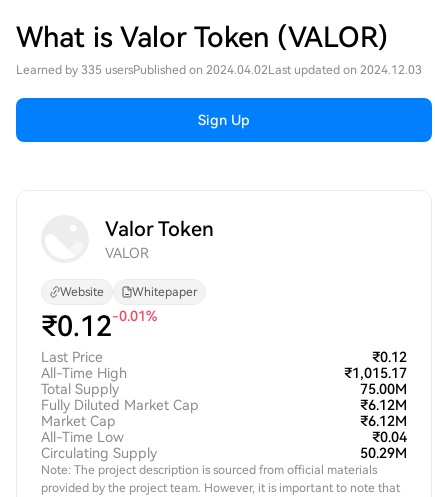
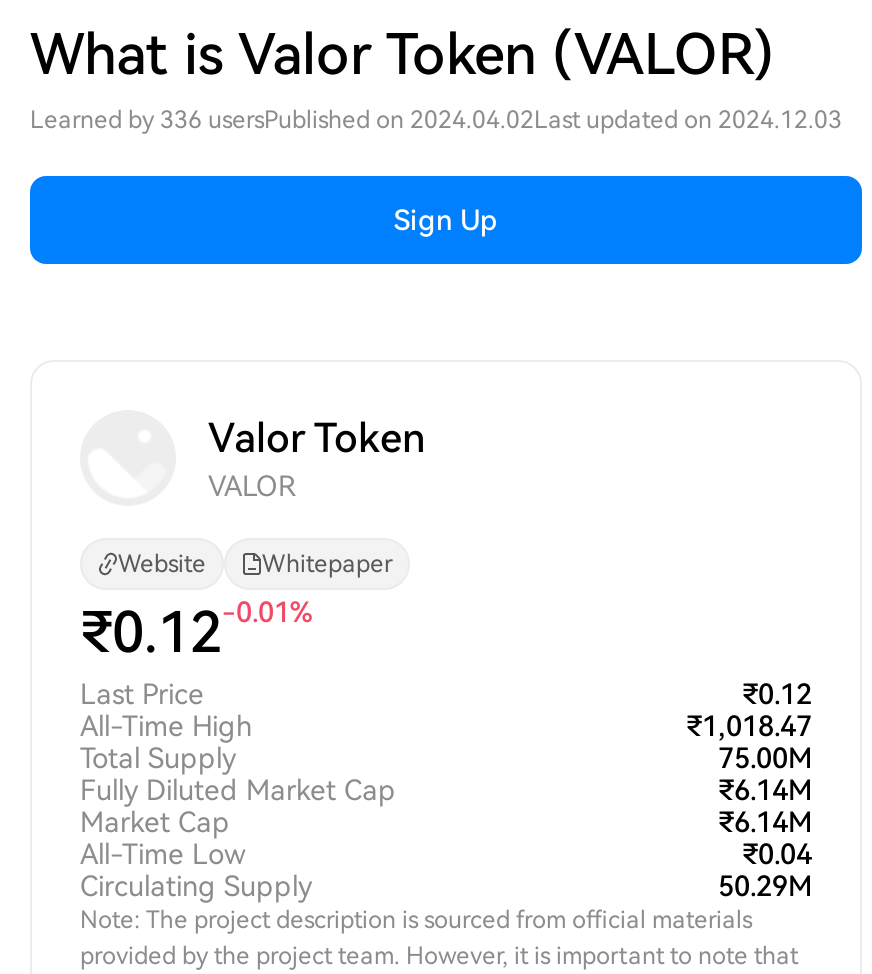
- Learned by 335 usersPublished on 2024.04.02Last updated on 2024.12.03
+ Learned by 336 usersPublished on 2024.04.02Last updated on 2024.12.03

- ₹1,015.17
+ ₹1,018.47

- ₹6.12M
+ ₹6.14M

- ₹6.12M
+ ₹6.14M
